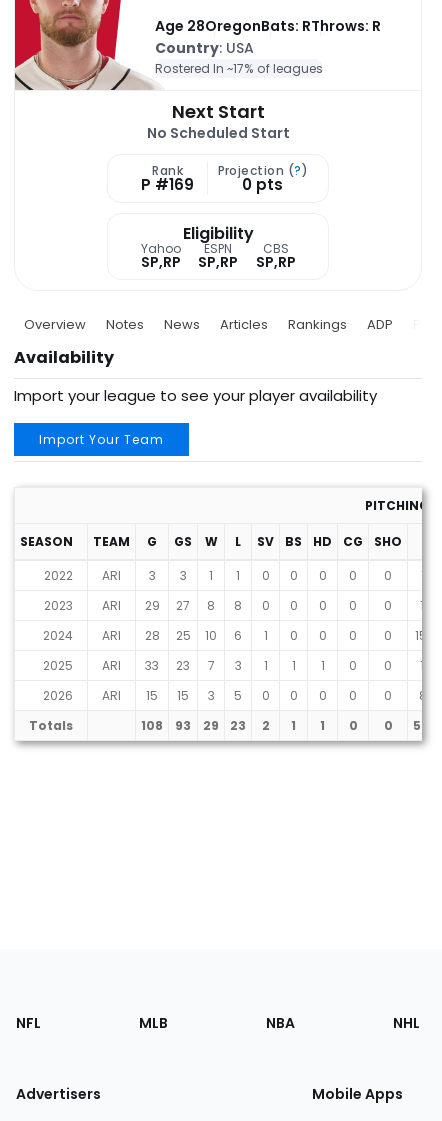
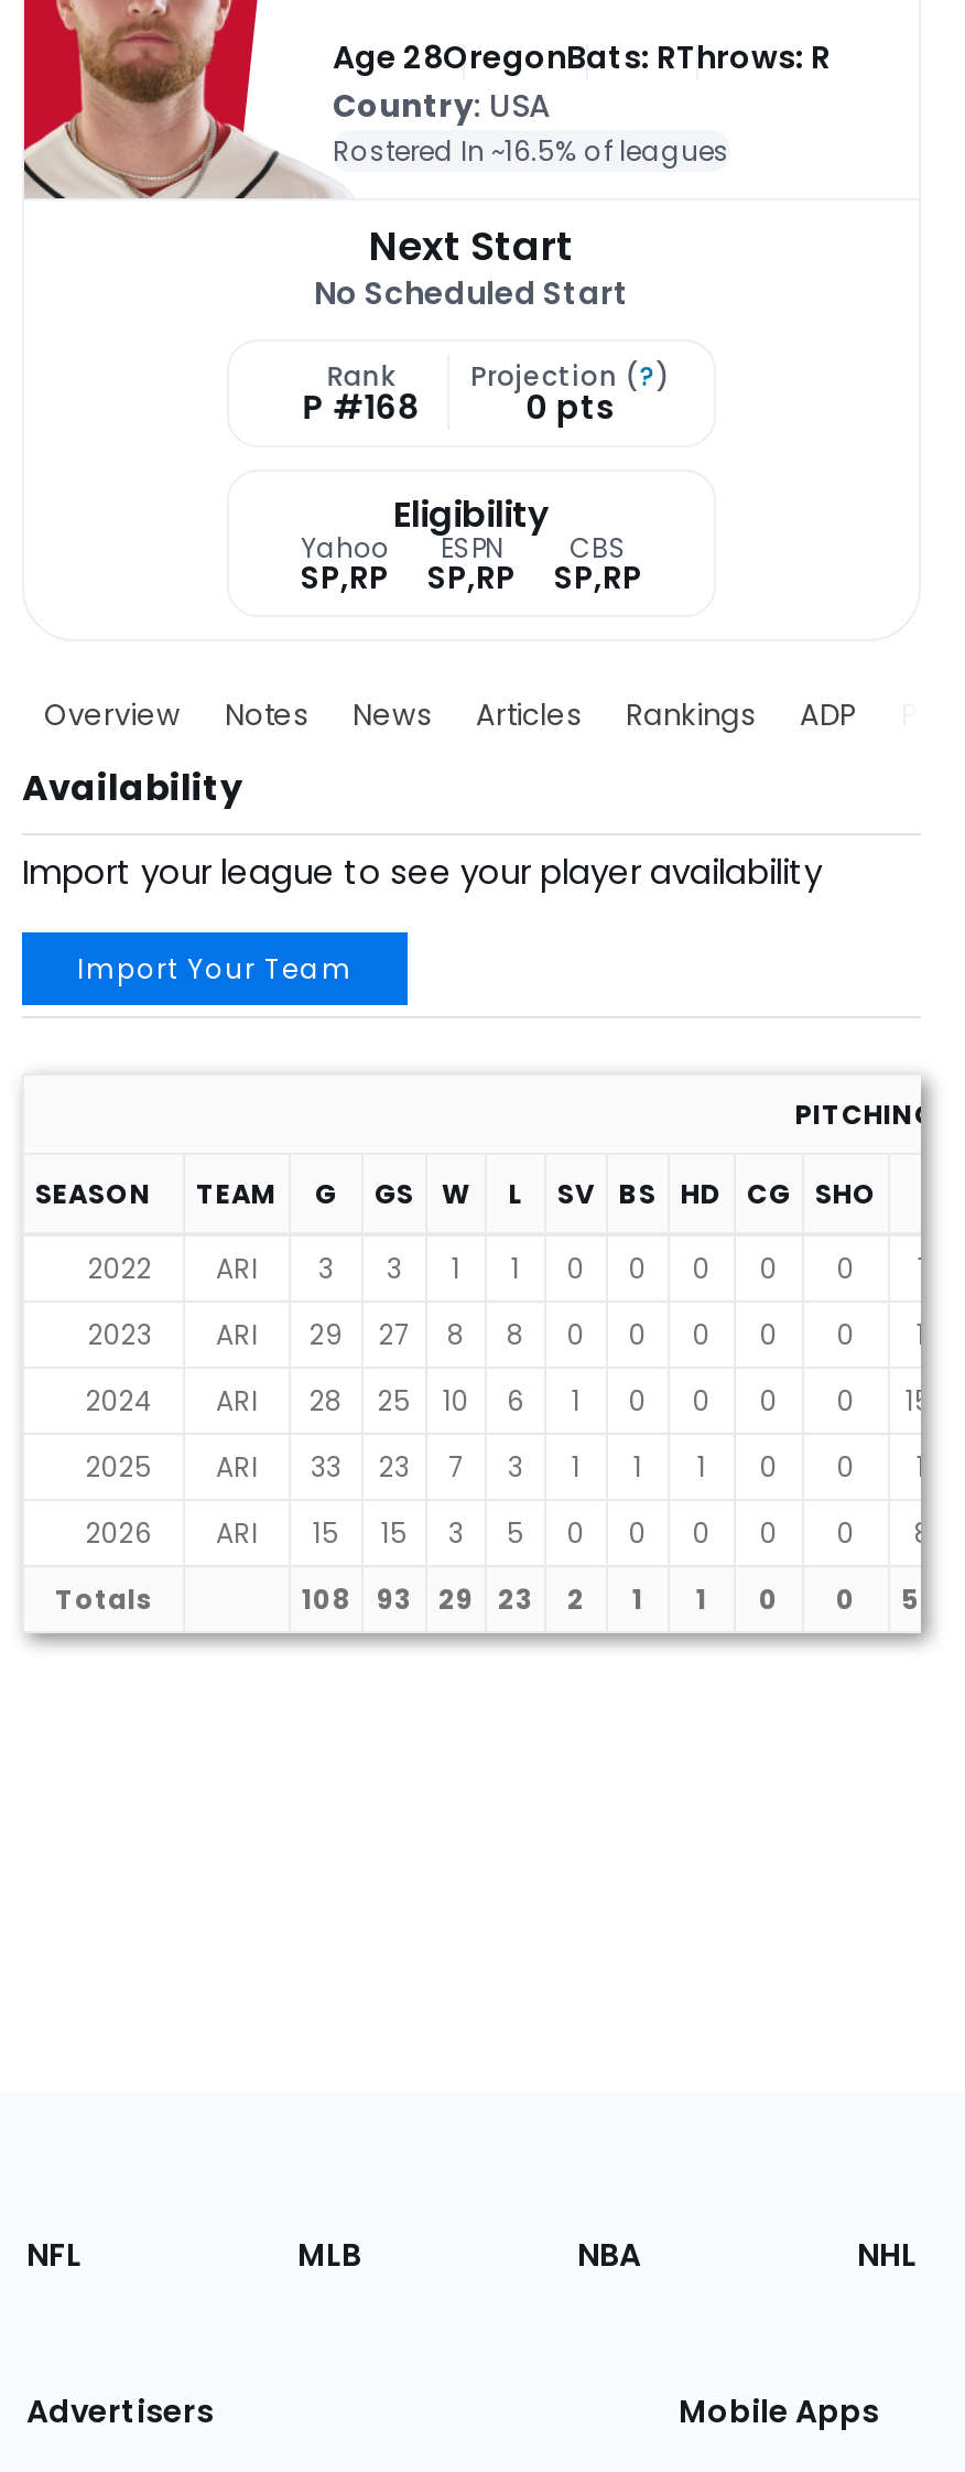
- Rostered In ~17% of leagues
+ Rostered In ~16.5% of leagues

- P #169
+ P #168
